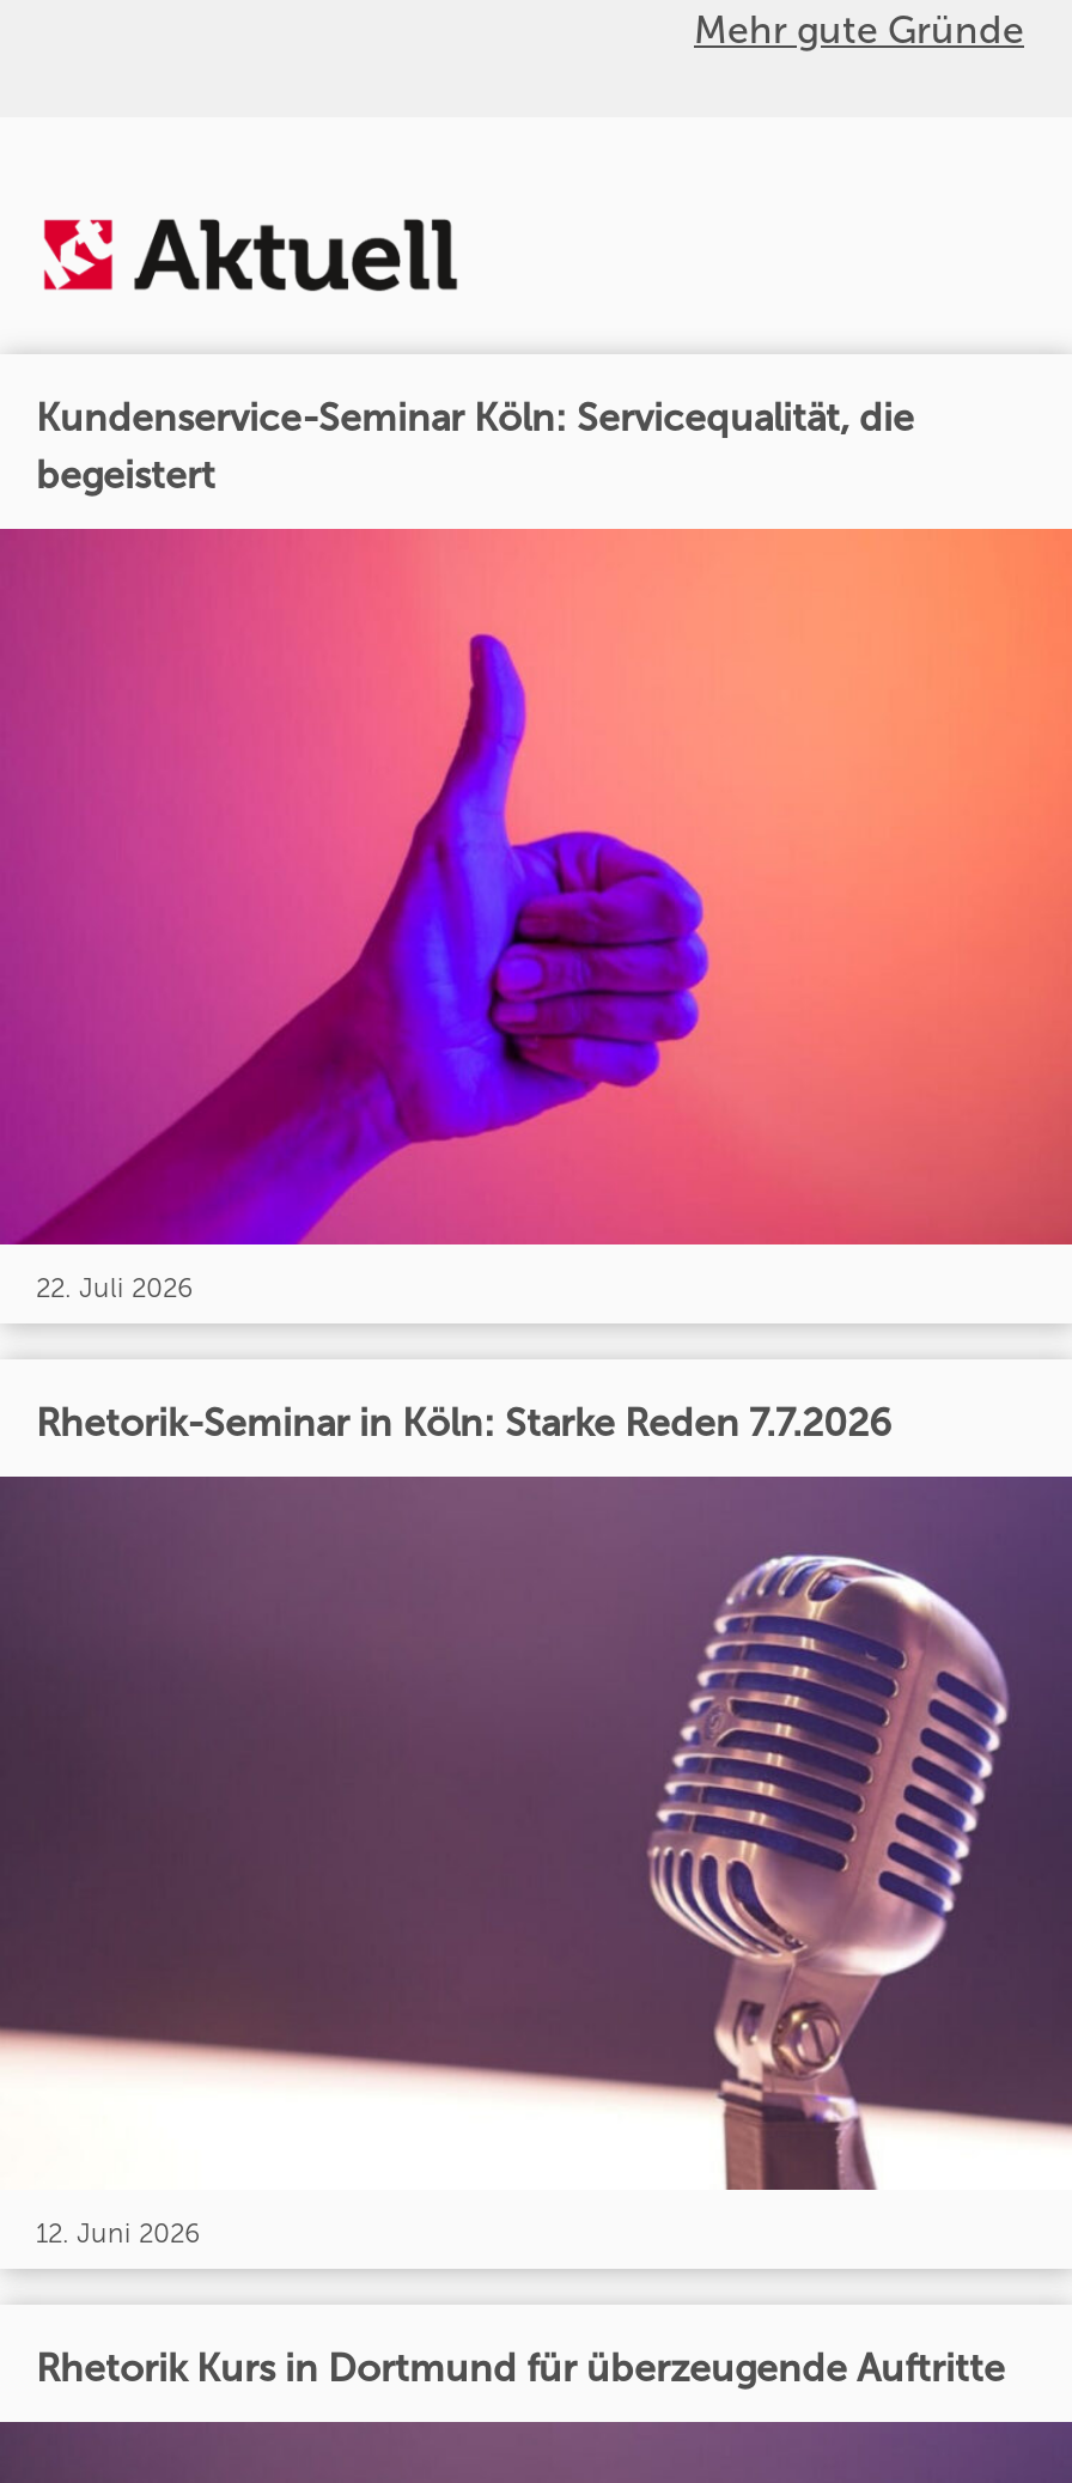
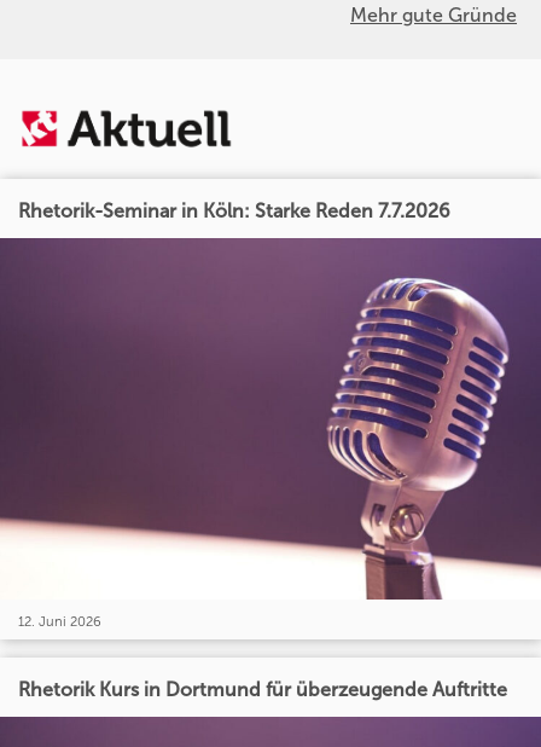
- Kundenservice-Seminar Köln: Servicequalität, die
- begeistert

- [image]
- 22. Juli 2026
